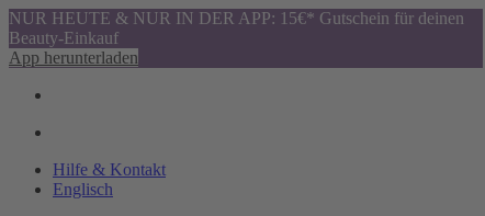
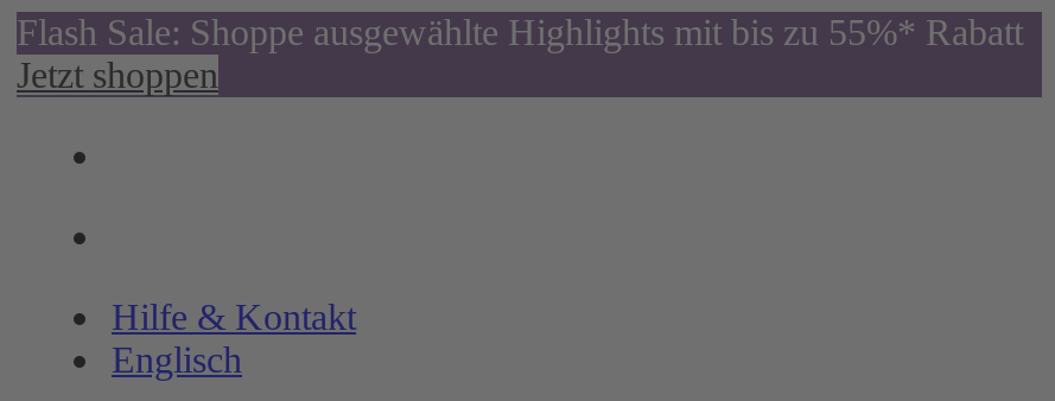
- NUR HEUTE & NUR IN DER APP: 15€* Gutschein für deinen
- Beauty-Einkauf
- App herunterladen
+ Flash Sale: Shoppe ausgewählte Highlights mit bis zu 55%* Rabatt
+ Jetzt shoppen
